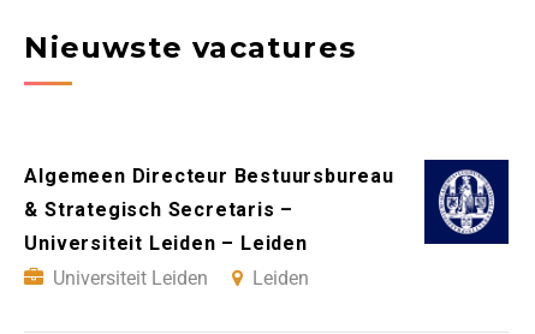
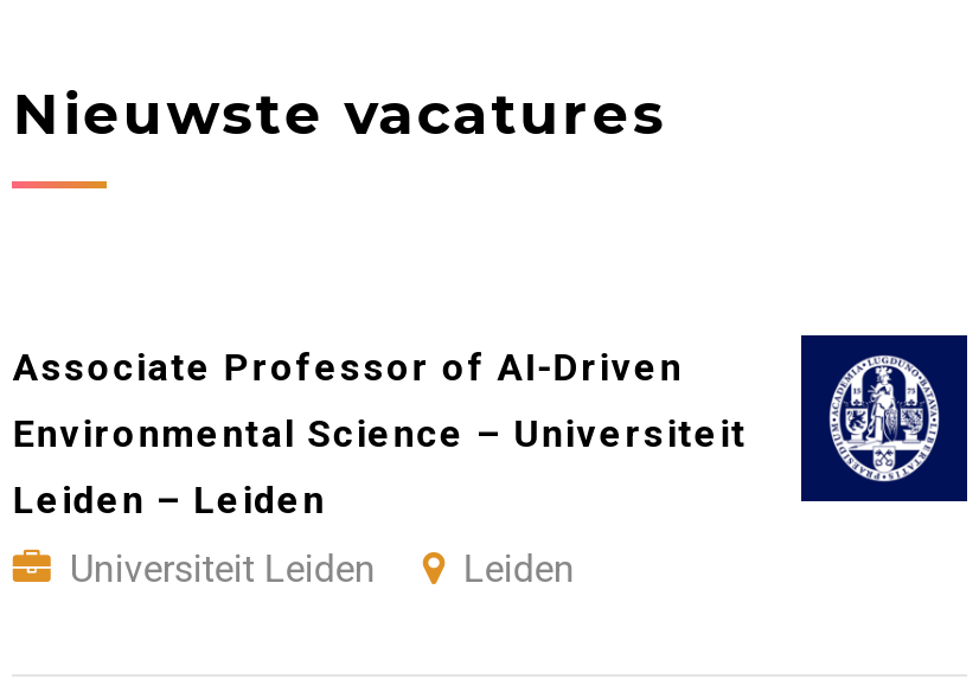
- Algemeen Directeur Bestuursbureau
+ Associate Professor of AI-Driven

- & Strategisch Secretaris –
+ Environmental Science – Universiteit

- Universiteit Leiden – Leiden
+ Leiden – Leiden
